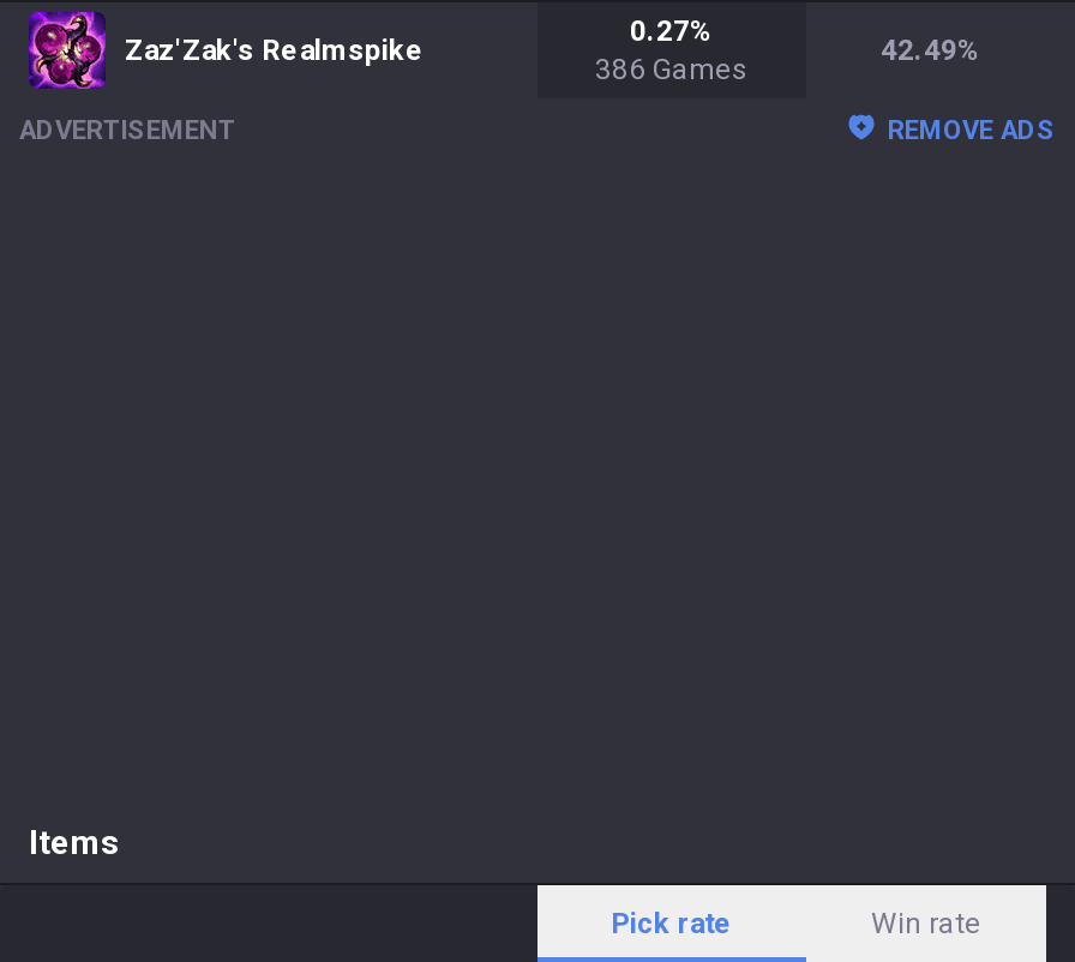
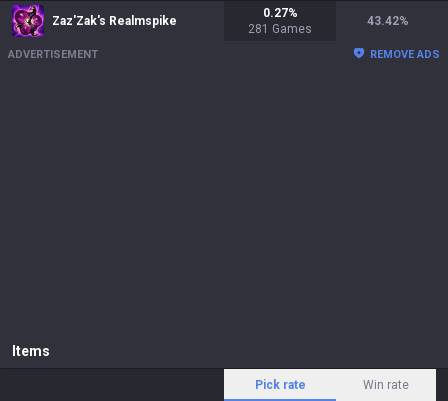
- 42.49%
+ 43.42%

- 386 Games
+ 281 Games
